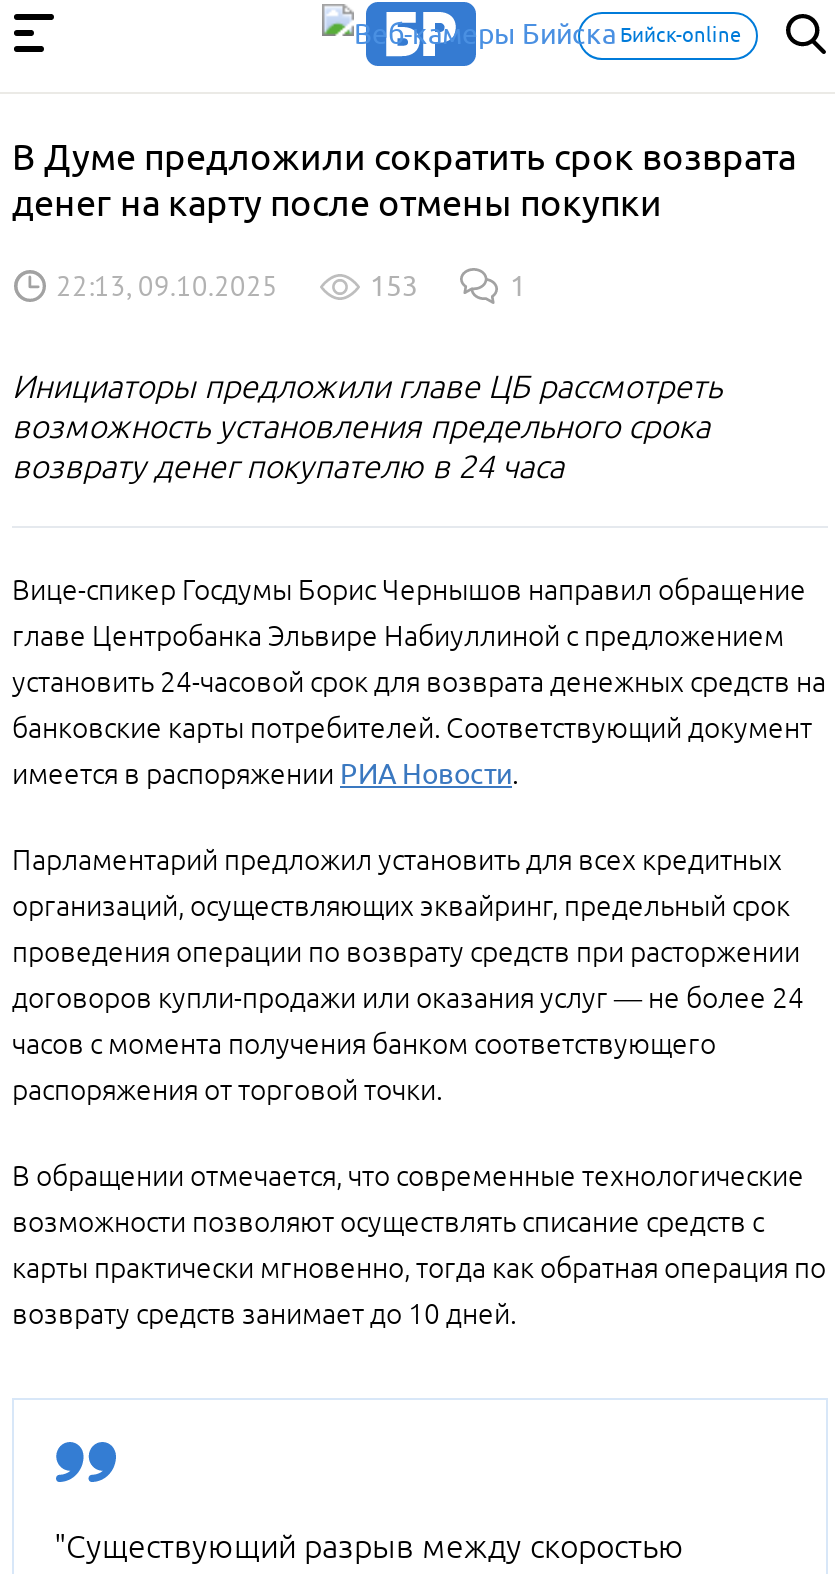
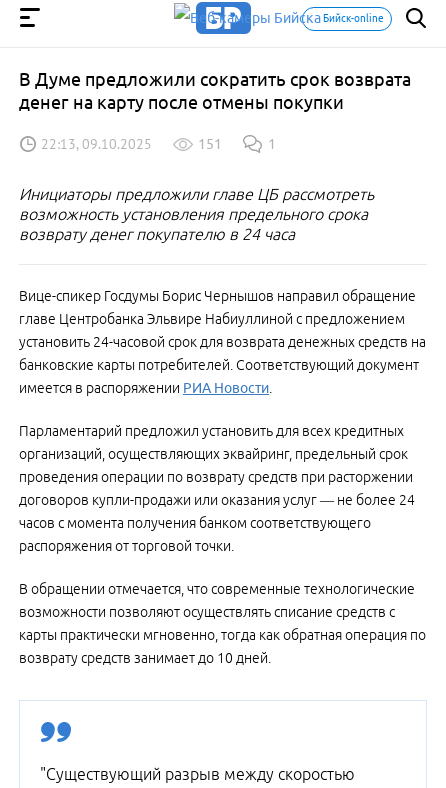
- 153
+ 151
